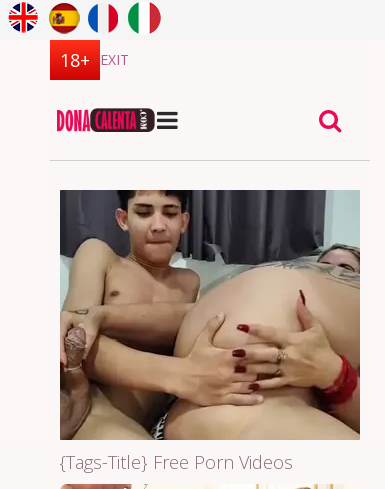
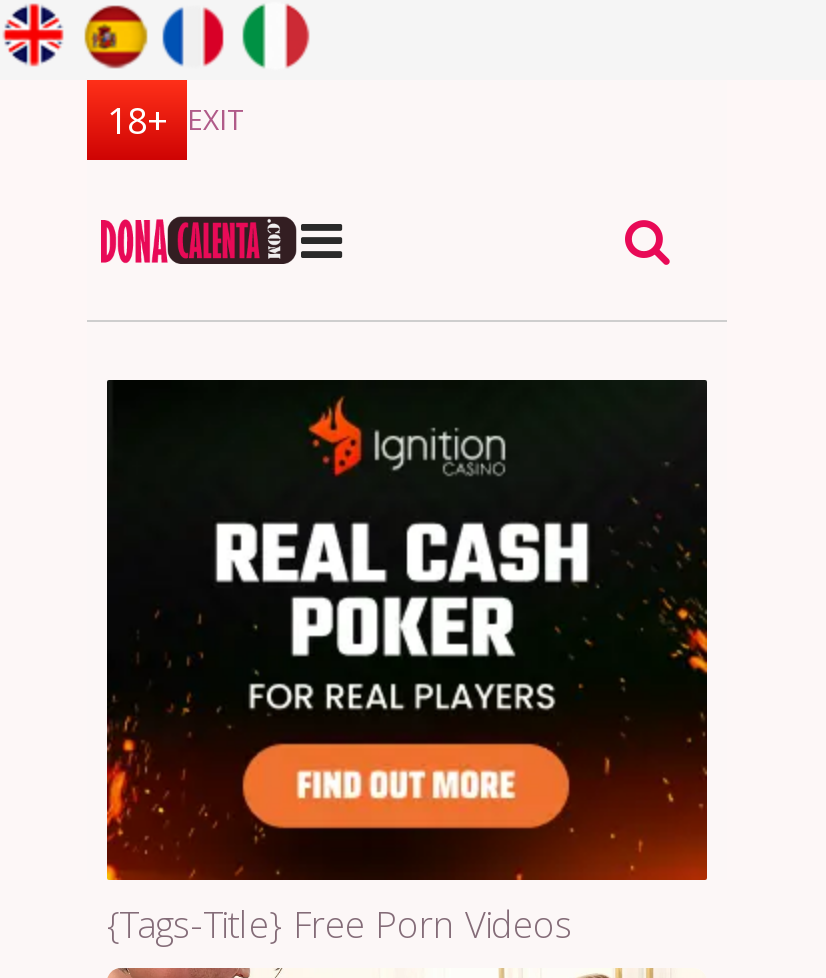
- [image]
+ [image]
